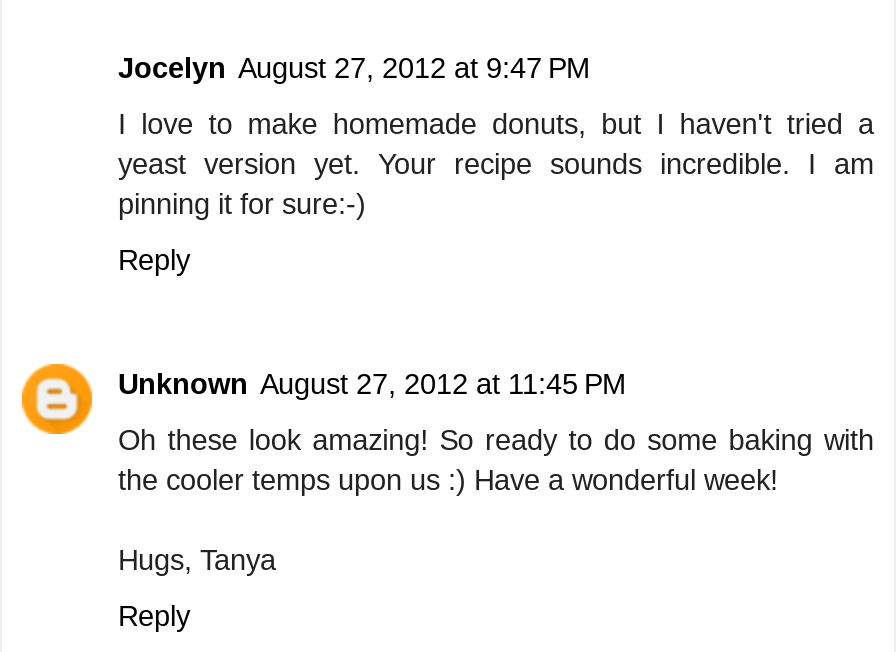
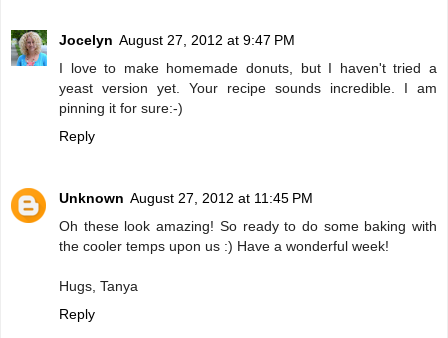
+ [image]
